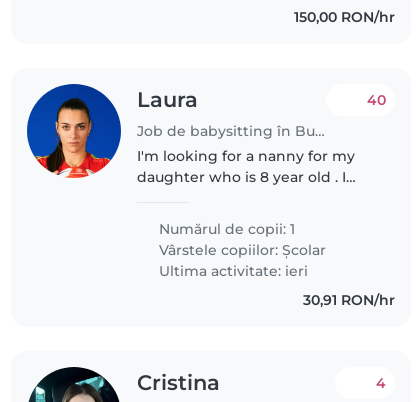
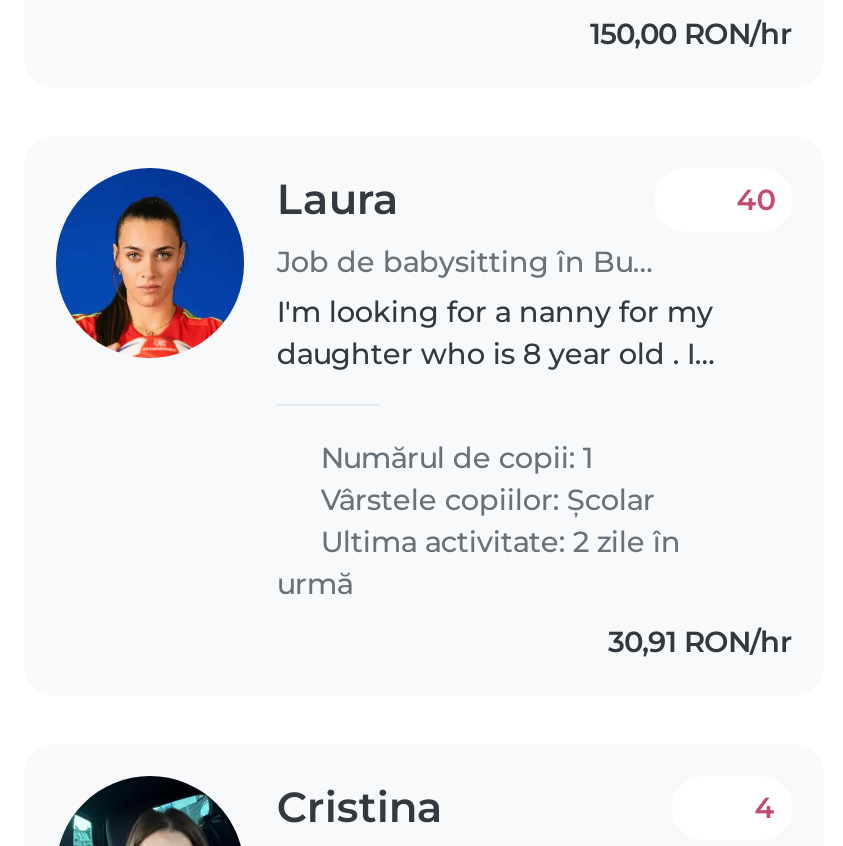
- Ultima activitate: ieri
+ Ultima activitate: 2 zile în
+ urmă
